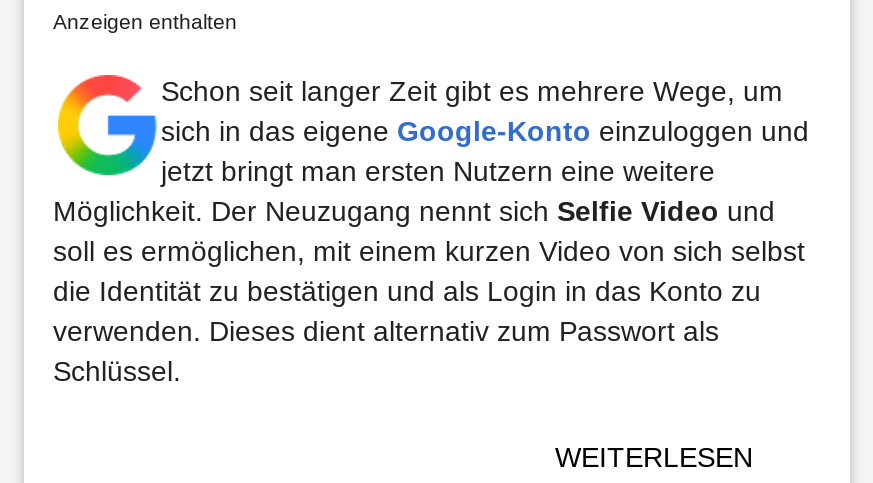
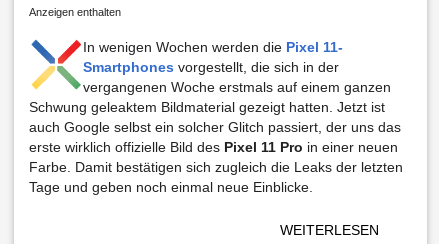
- [image]
- Schon seit langer Zeit gibt es mehrere Wege, um
- sich in das eigene Google-Konto einzuloggen und
- jetzt bringt man ersten Nutzern eine weitere
- Möglichkeit. Der Neuzugang nennt sich Selfie Video und
- soll es ermöglichen, mit einem kurzen Video von sich selbst
- die Identität zu bestätigen und als Login in das Konto zu
- verwenden. Dieses dient alternativ zum Passwort als
- Schlüssel.
+ [image]
+ In wenigen Wochen werden die Pixel 11-
+ Smartphones vorgestellt, die sich in der
+ vergangenen Woche erstmals auf einem ganzen
+ Schwung geleaktem Bildmaterial gezeigt hatten. Jetzt ist
+ auch Google selbst ein solcher Glitch passiert, der uns das
+ erste wirklich offizielle Bild des Pixel 11 Pro in einer neuen
+ Farbe. Damit bestätigen sich zugleich die Leaks der letzten
+ Tage und geben noch einmal neue Einblicke.
